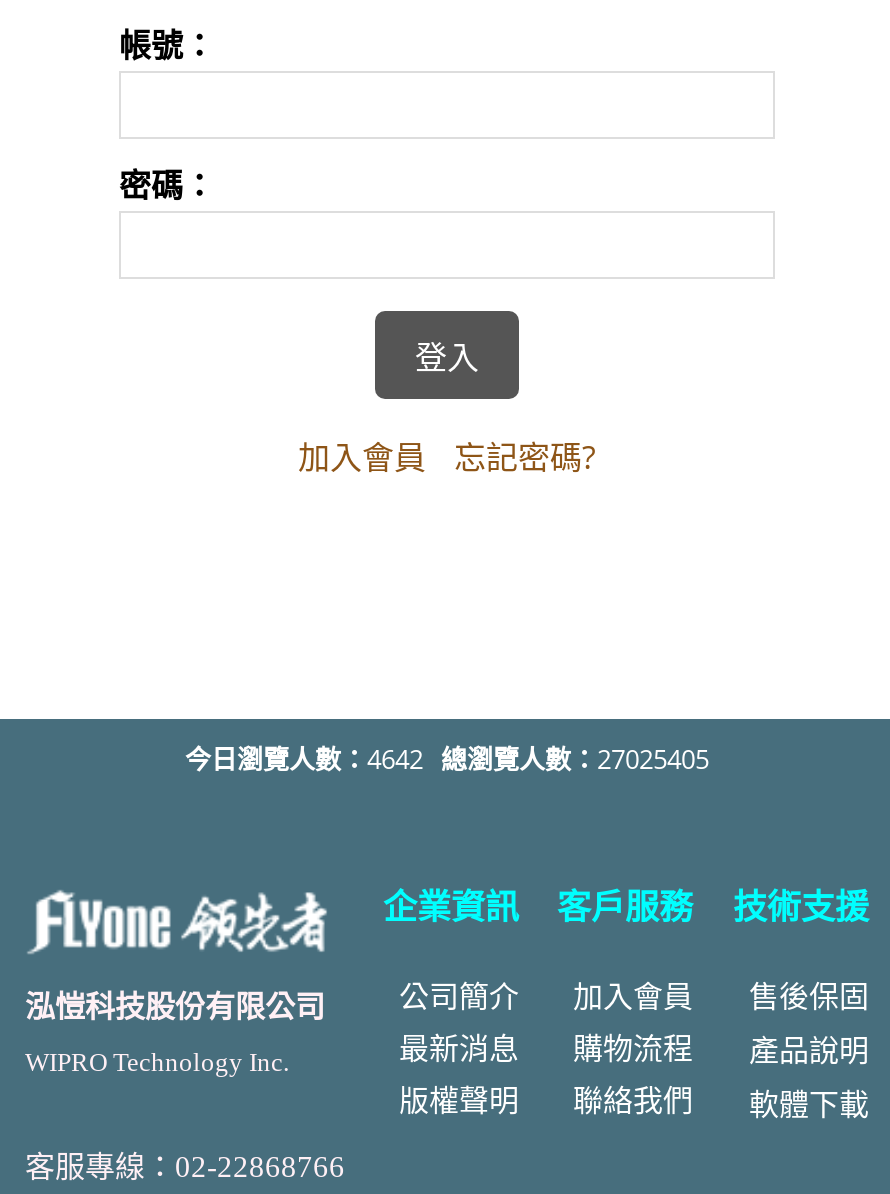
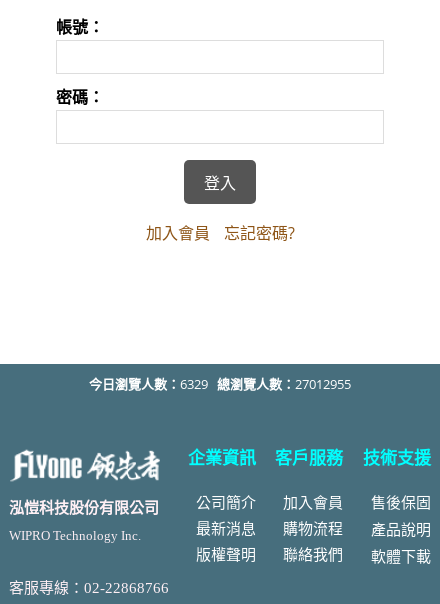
- 今日瀏覽人數：4642總瀏覽人數：27025405
+ 今日瀏覽人數：6329總瀏覽人數：27012955
